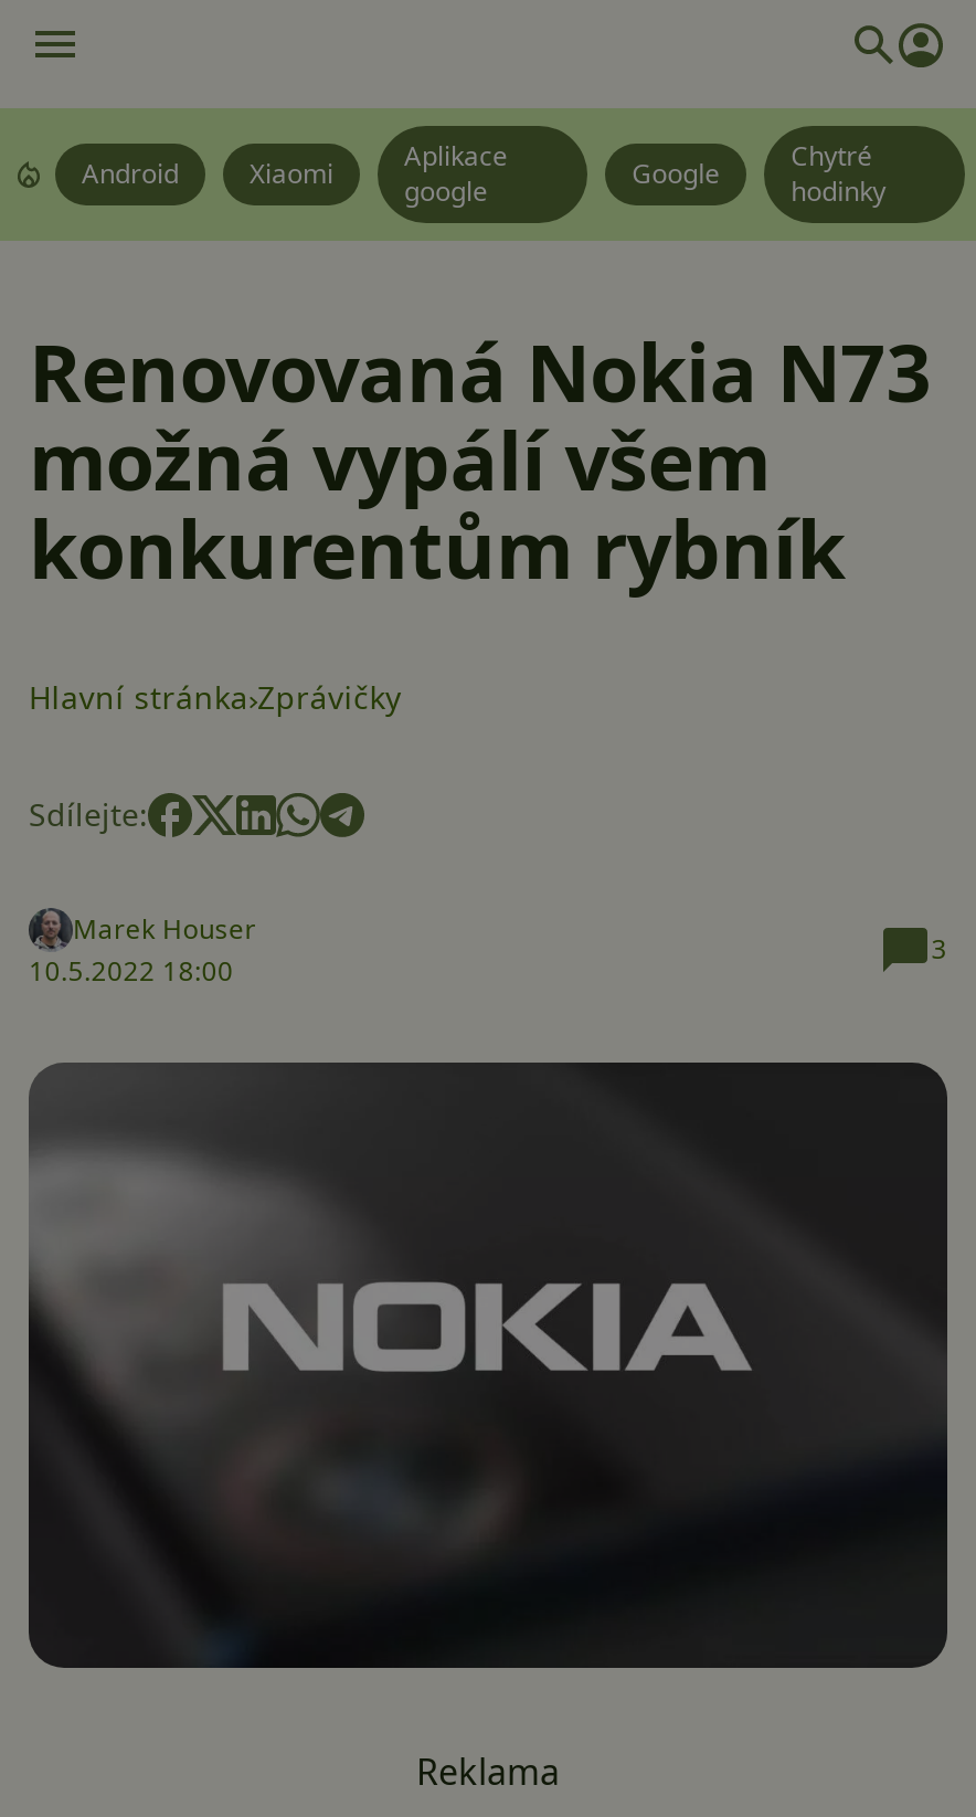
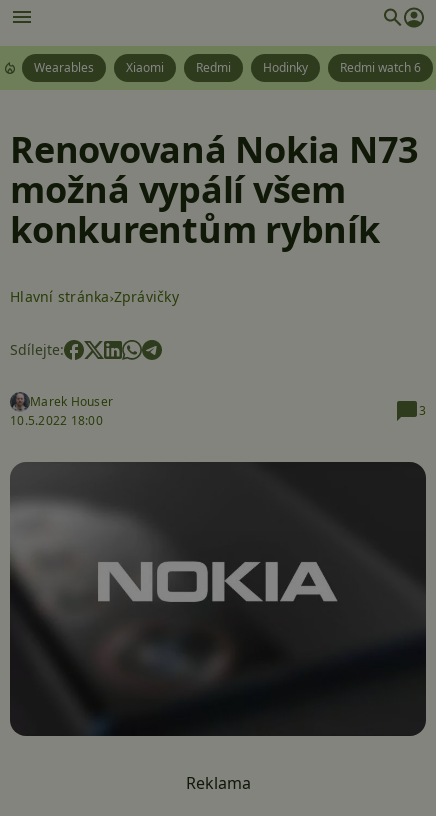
- Aplikace
- google
- Google
- Chytré
- hodinky
+ Redmi
+ Hodinky
+ Redmi watch 6

- Android
+ Wearables
